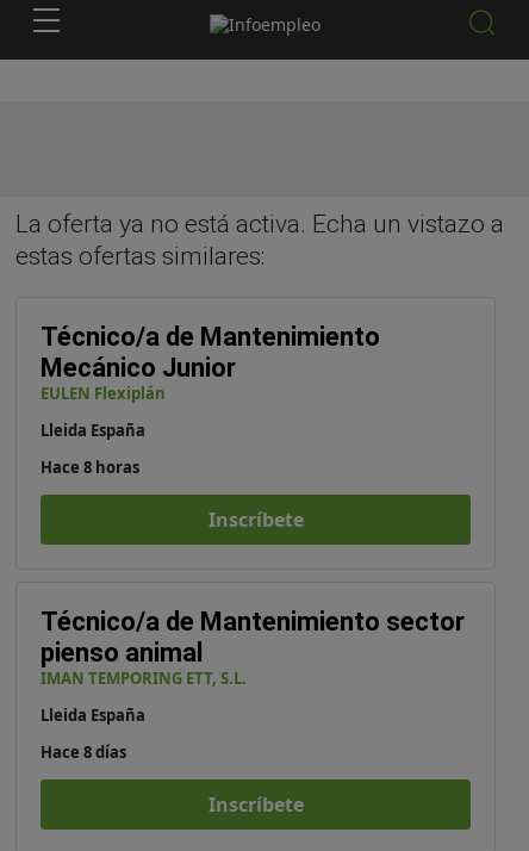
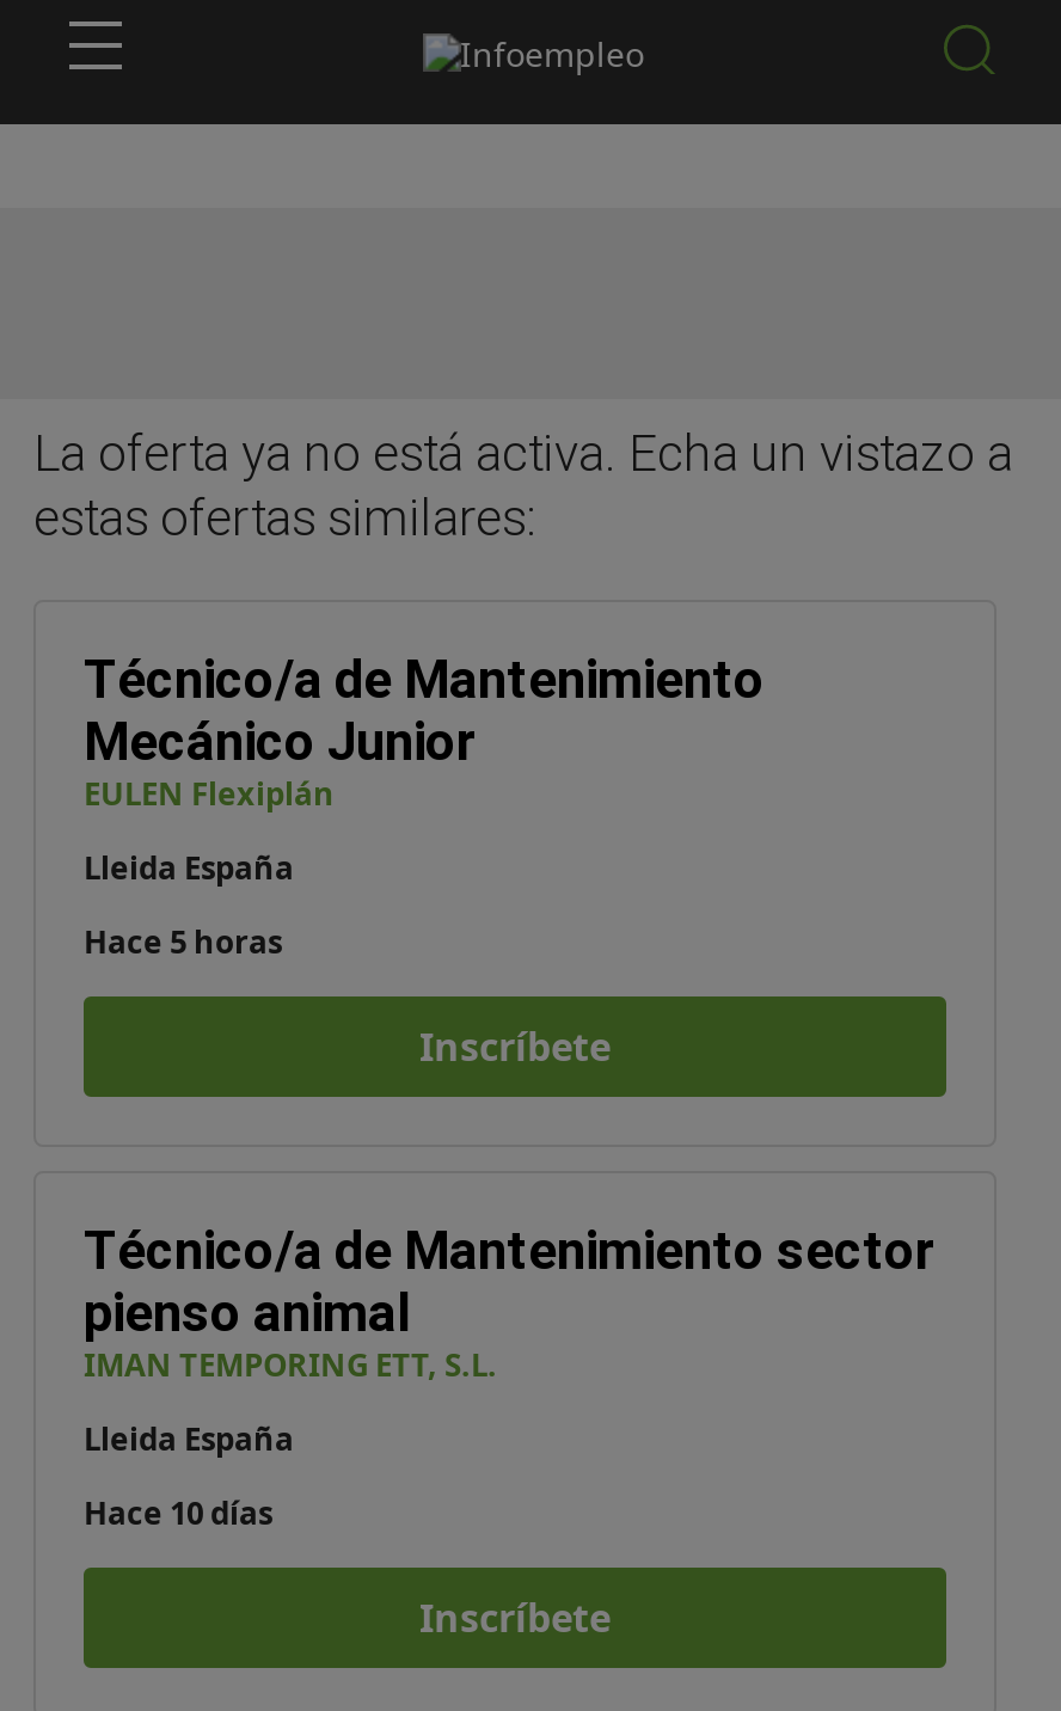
- Hace 8 horas
+ Hace 5 horas

- Hace 8 días
+ Hace 10 días
